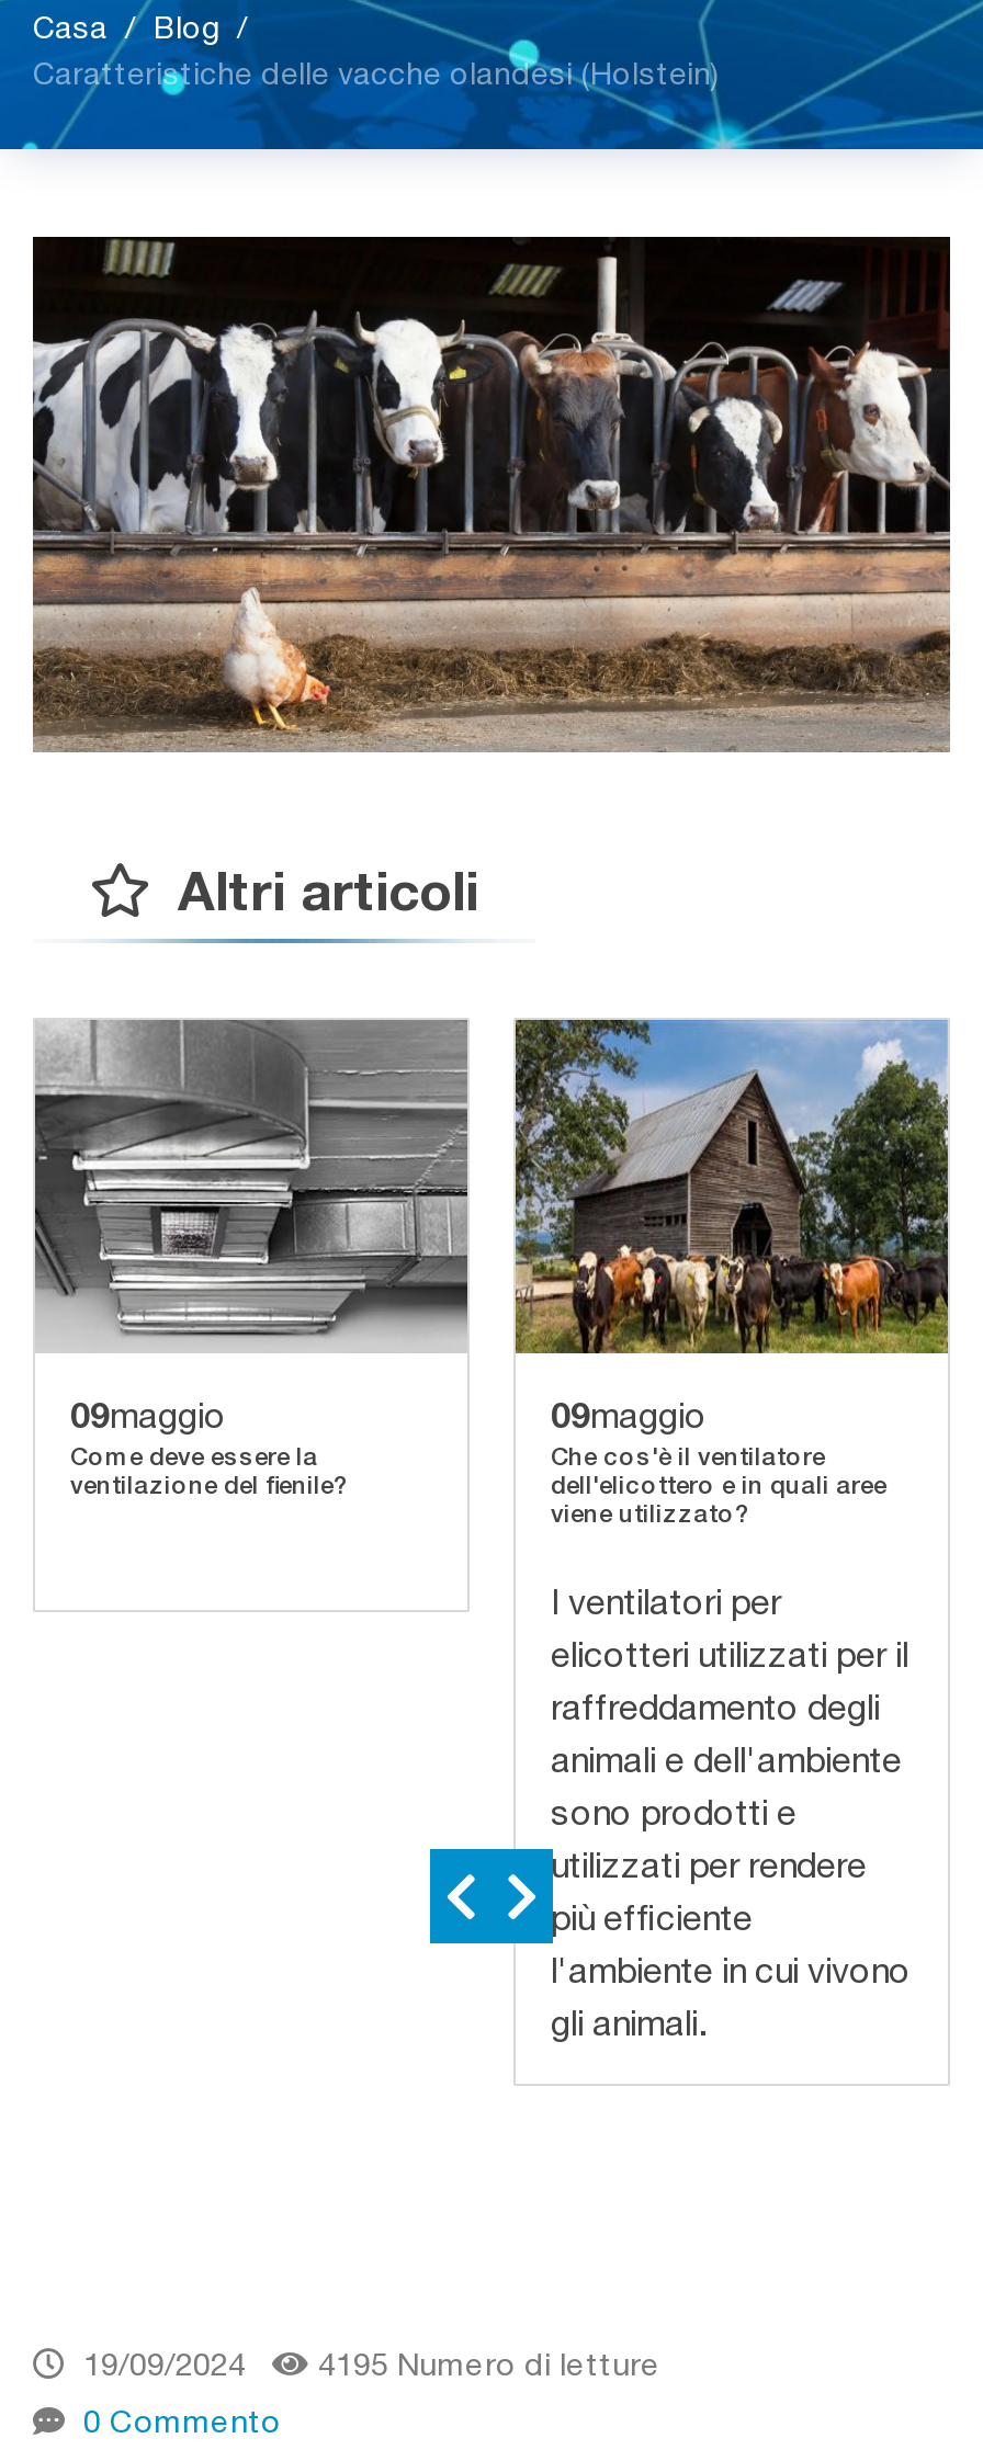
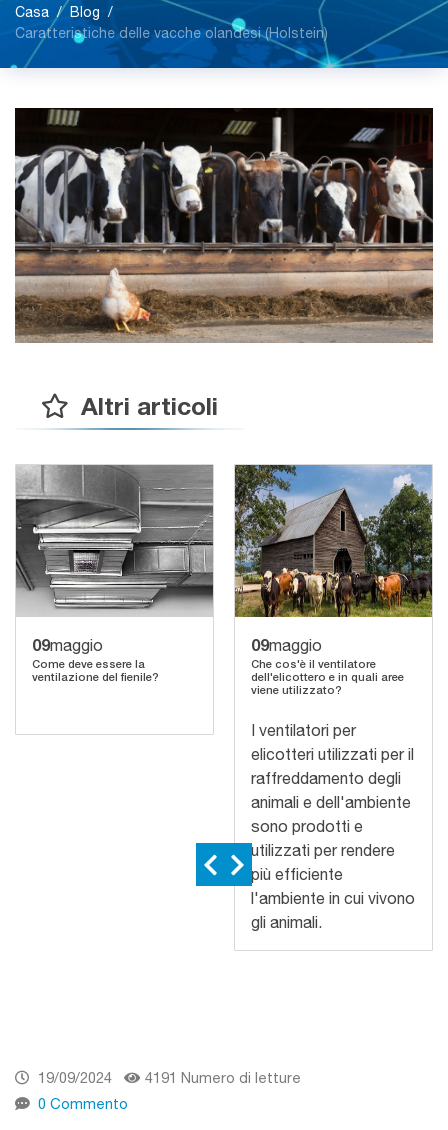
- 4195 Numero di letture
+ 4191 Numero di letture
